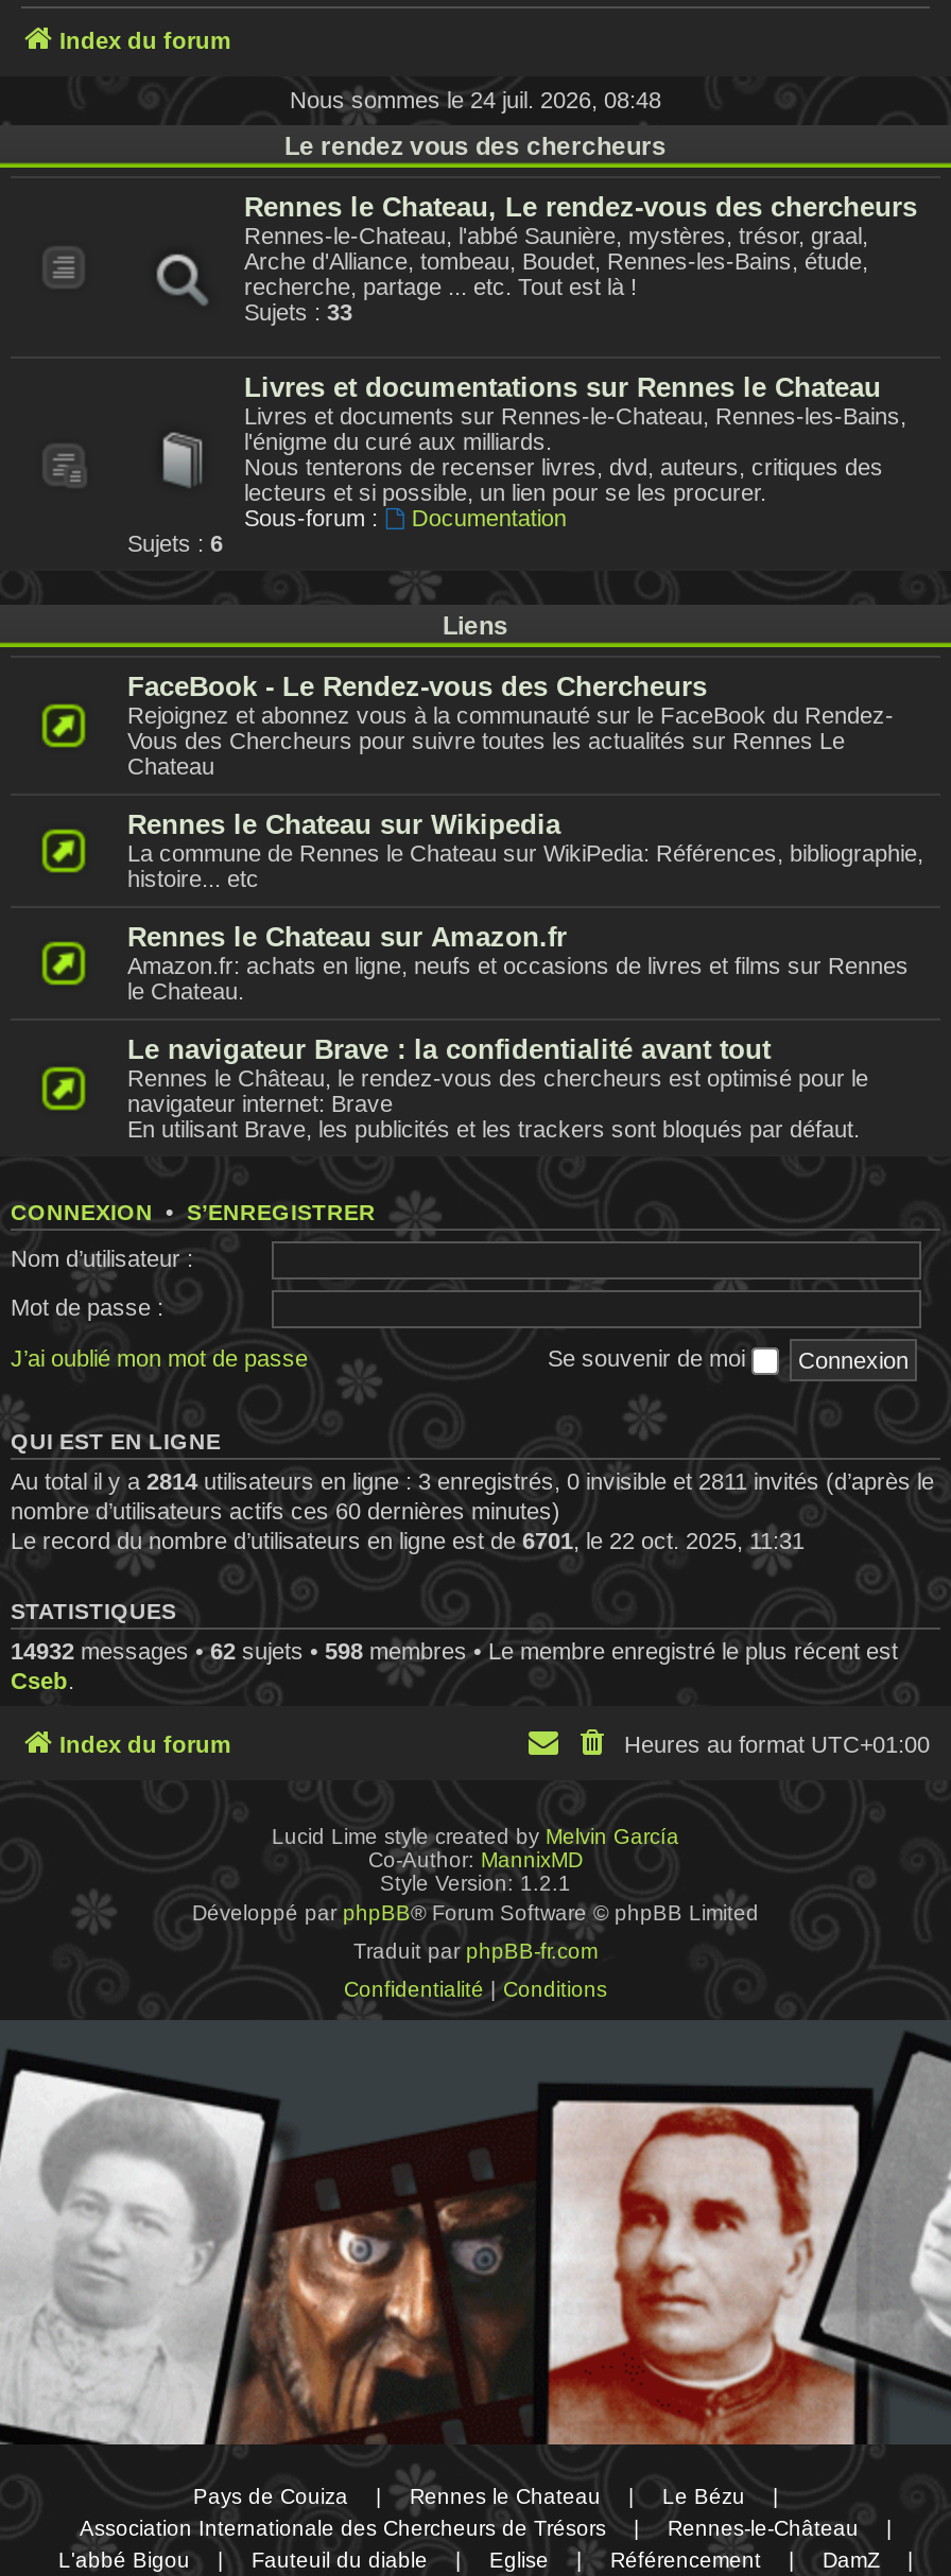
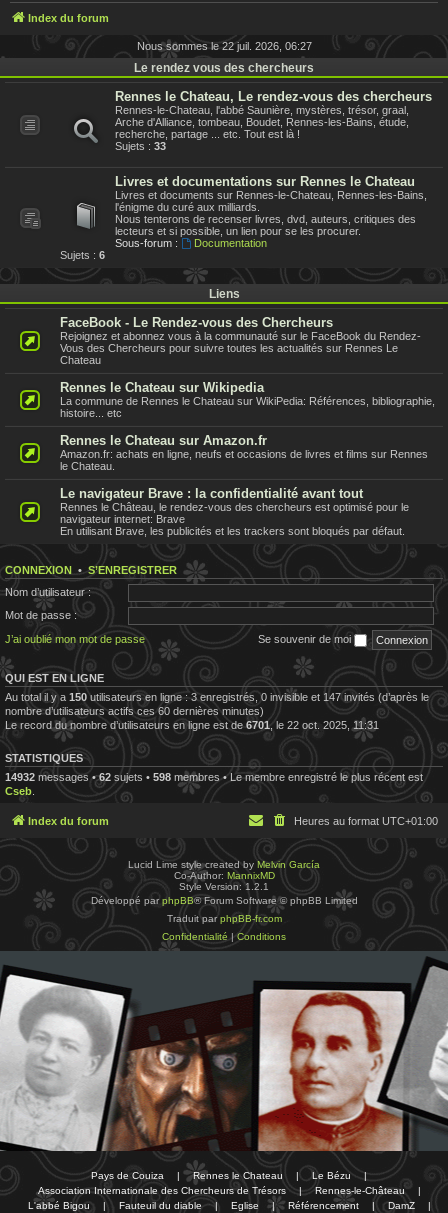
- Nous sommes le 24 juil. 2026, 08:48
+ Nous sommes le 22 juil. 2026, 06:27

- Au total il y a 2814 utilisateurs en ligne : 3 enregistrés, 0 invisible et 2811 invités (d’après le
+ Au total il y a 150 utilisateurs en ligne : 3 enregistrés, 0 invisible et 147 invités (d’après le
